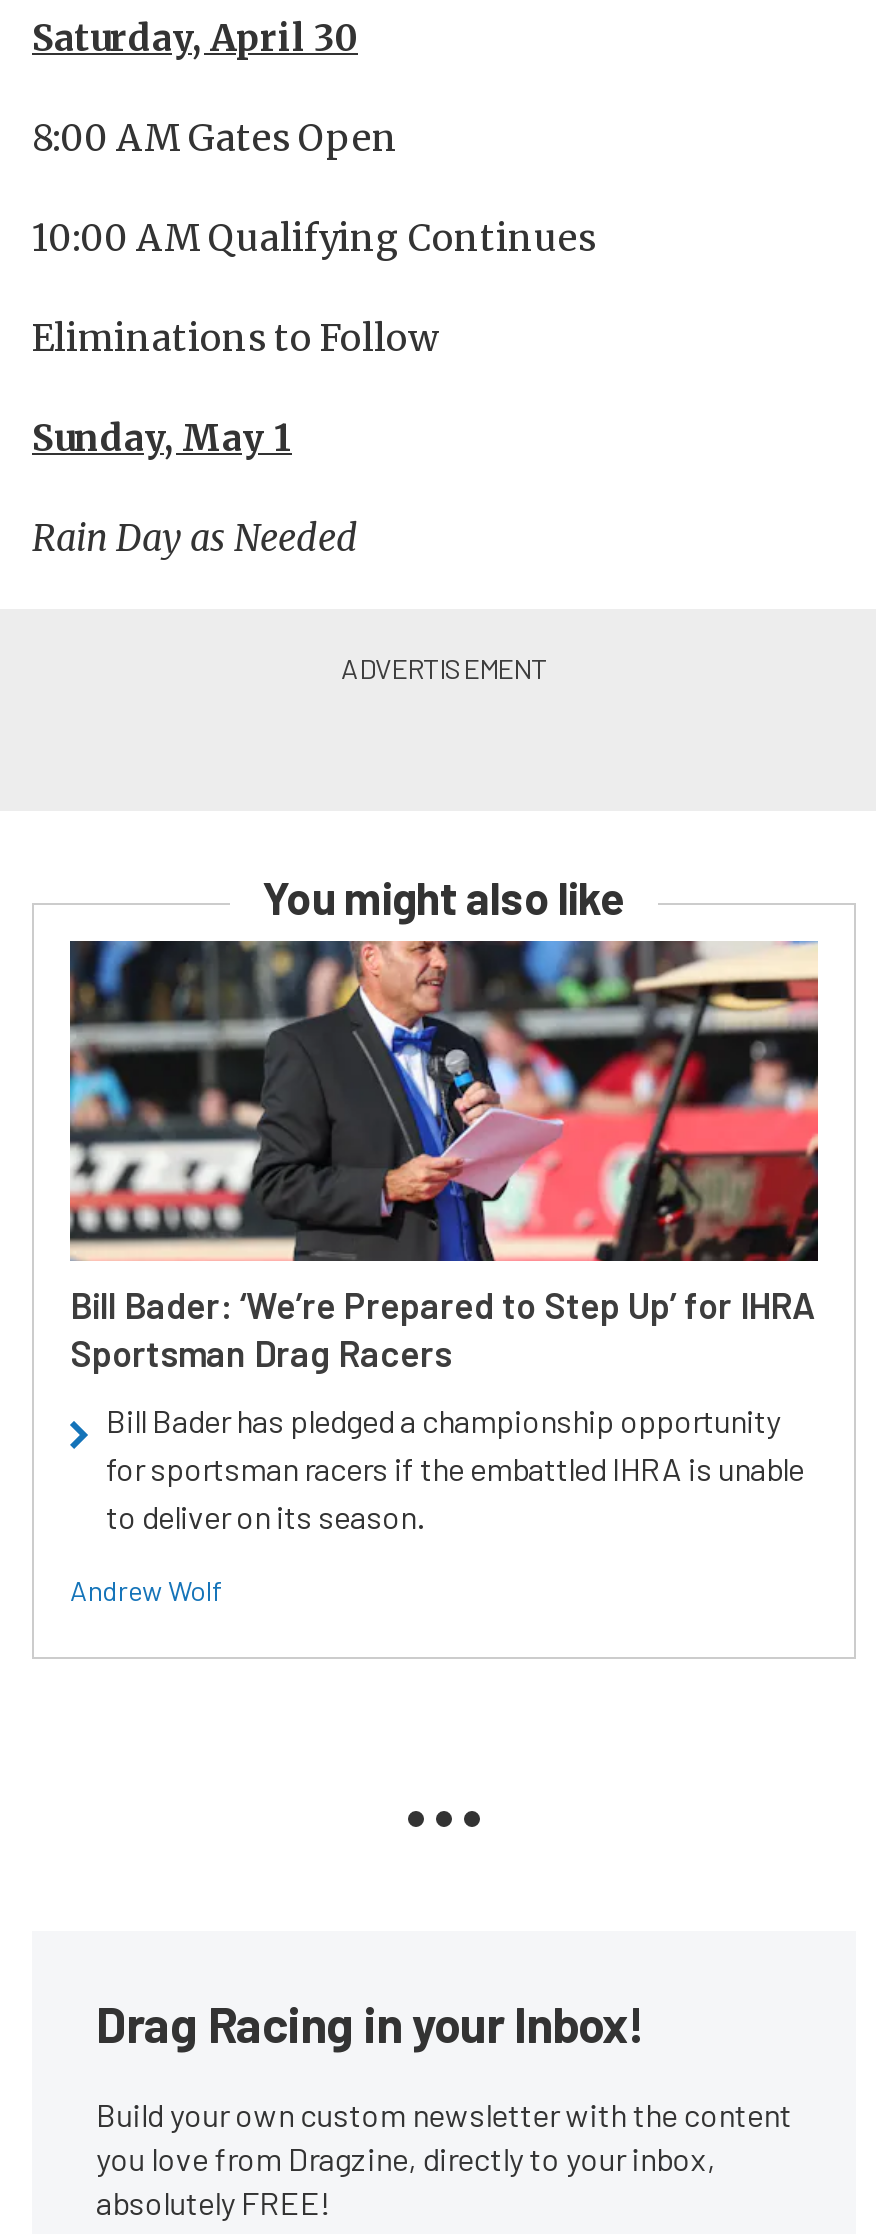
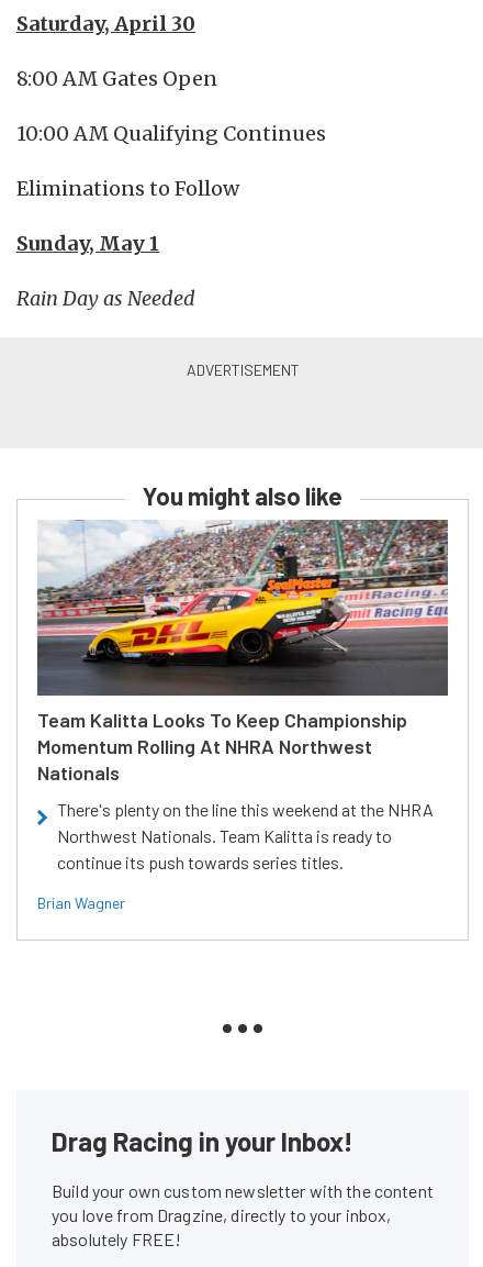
- [image]
- Bill Bader: ‘We’re Prepared to Step Up’ for IHRA
- Sportsman Drag Racers
+ [image]
+ Team Kalitta Looks To Keep Championship
+ Momentum Rolling At NHRA Northwest
+ Nationals

- Bill Bader has pledged a championship opportunity
- for sportsman racers if the embattled IHRA is unable
- to deliver on its season.
+ There's plenty on the line this weekend at the NHRA
+ Northwest Nationals. Team Kalitta is ready to
+ continue its push towards series titles.

- Andrew Wolf
+ Brian Wagner
